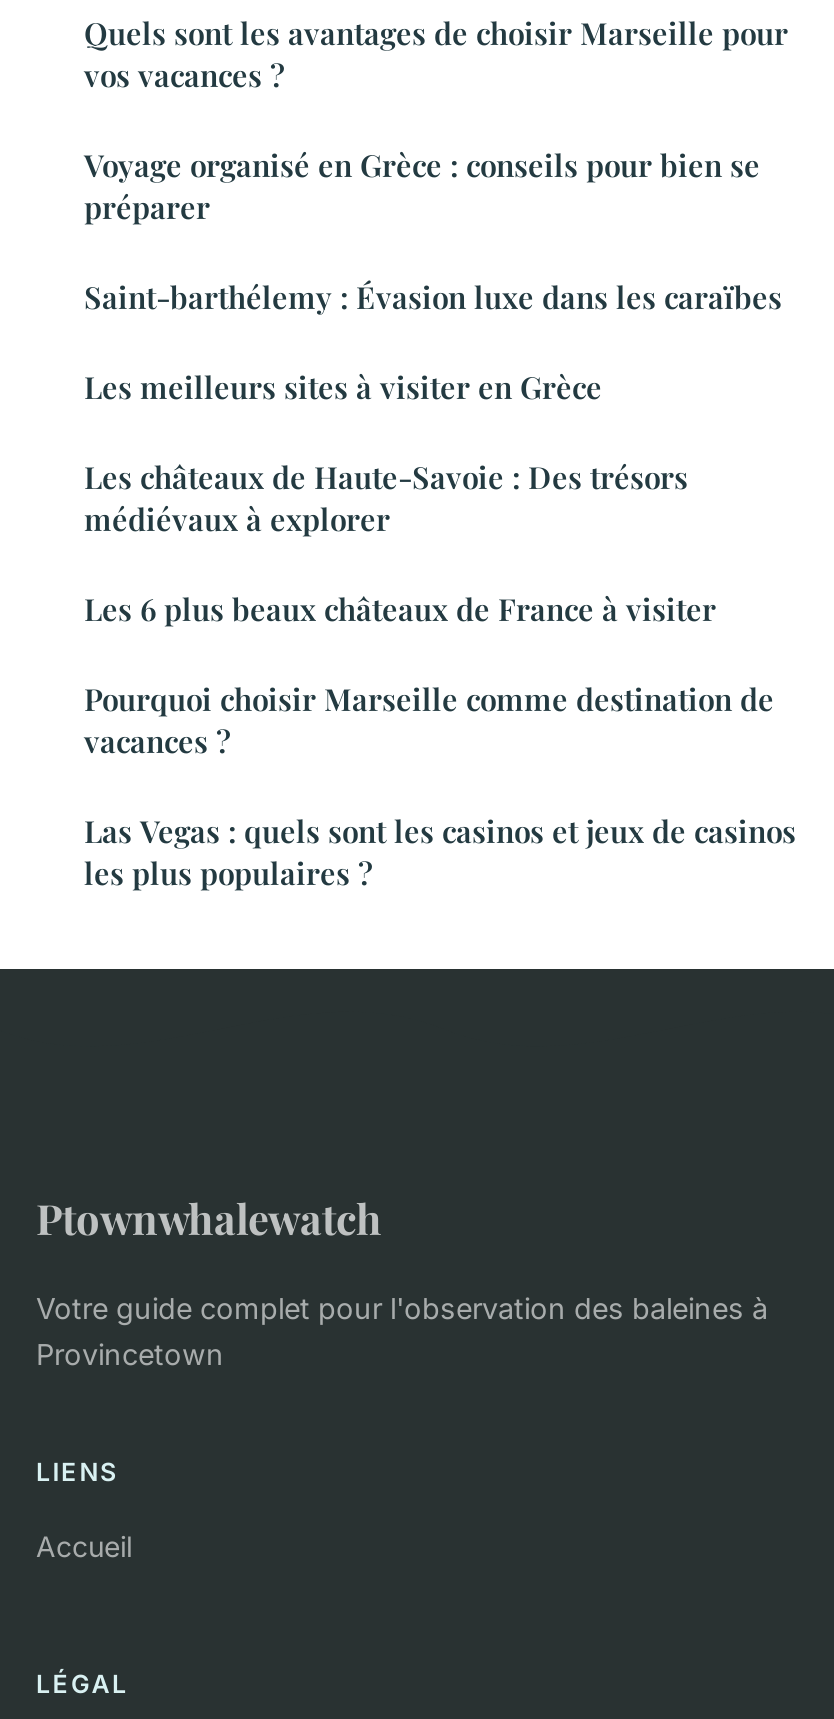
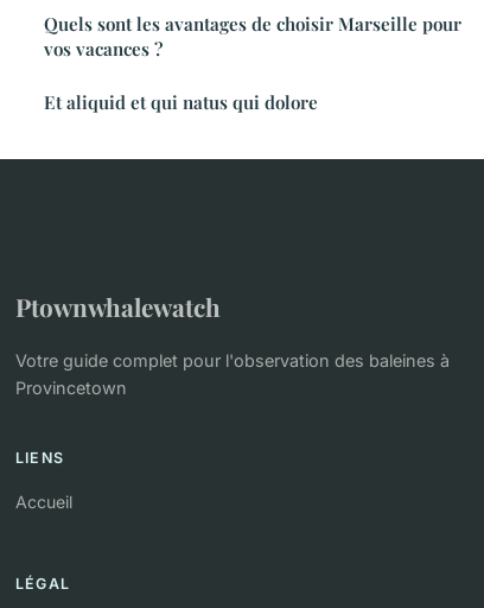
- Voyage organisé en Grèce : conseils pour bien se
- préparer
- Saint-barthélemy : Évasion luxe dans les caraïbes
- Les meilleurs sites à visiter en Grèce
- Les châteaux de Haute-Savoie : Des trésors
- médiévaux à explorer
- Les 6 plus beaux châteaux de France à visiter
- Pourquoi choisir Marseille comme destination de
- vacances ?
- Las Vegas : quels sont les casinos et jeux de casinos
- les plus populaires ?
+ Et aliquid et qui natus qui dolore
